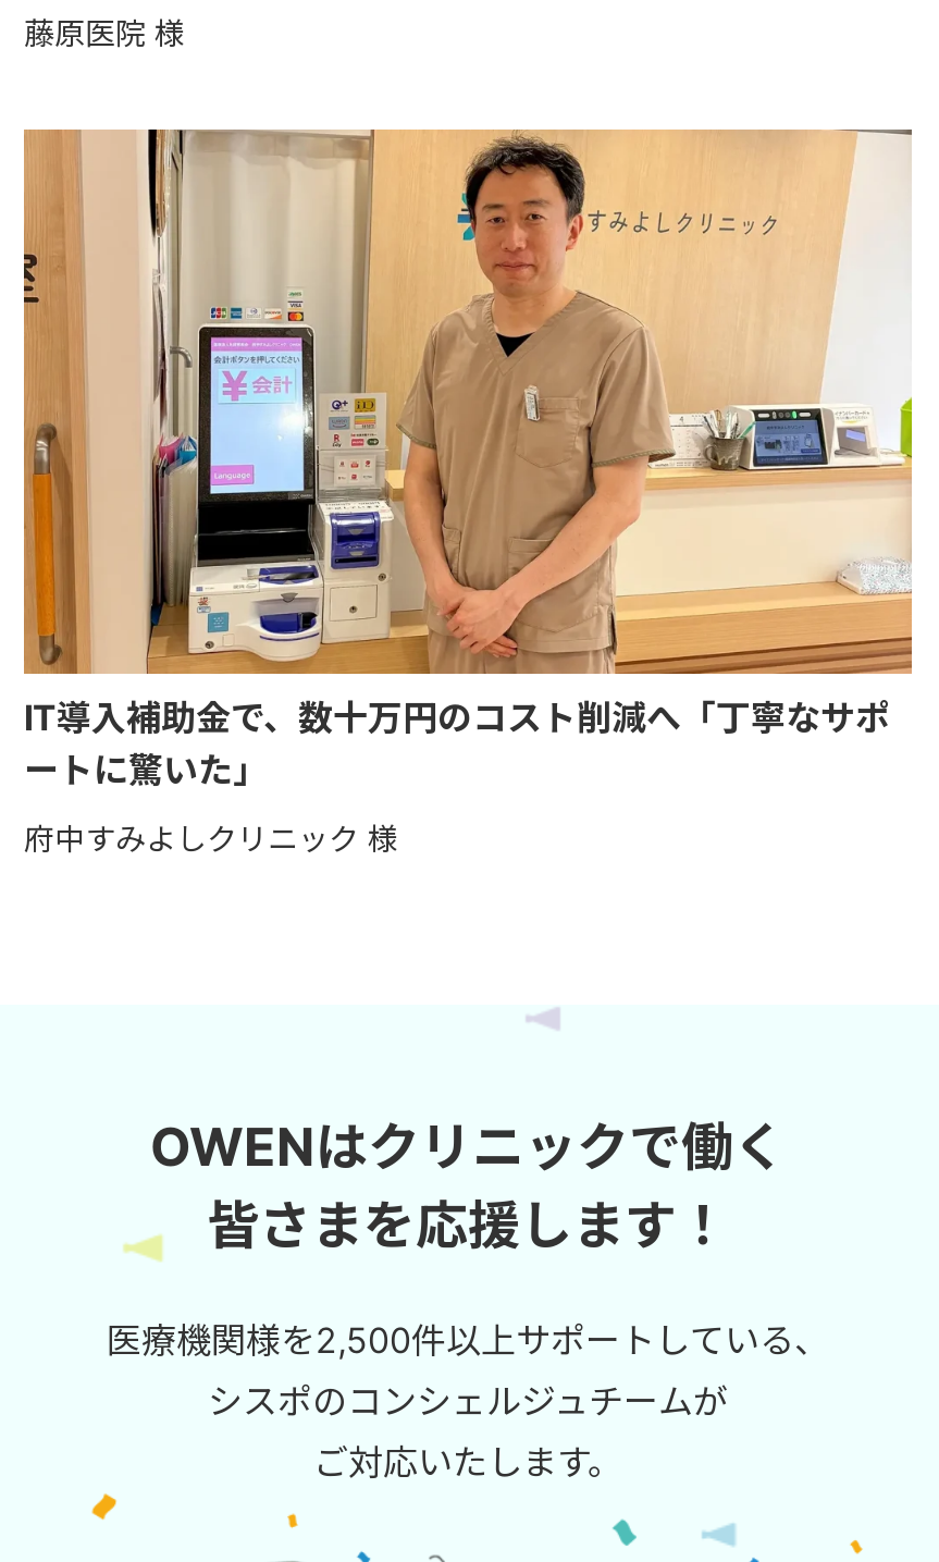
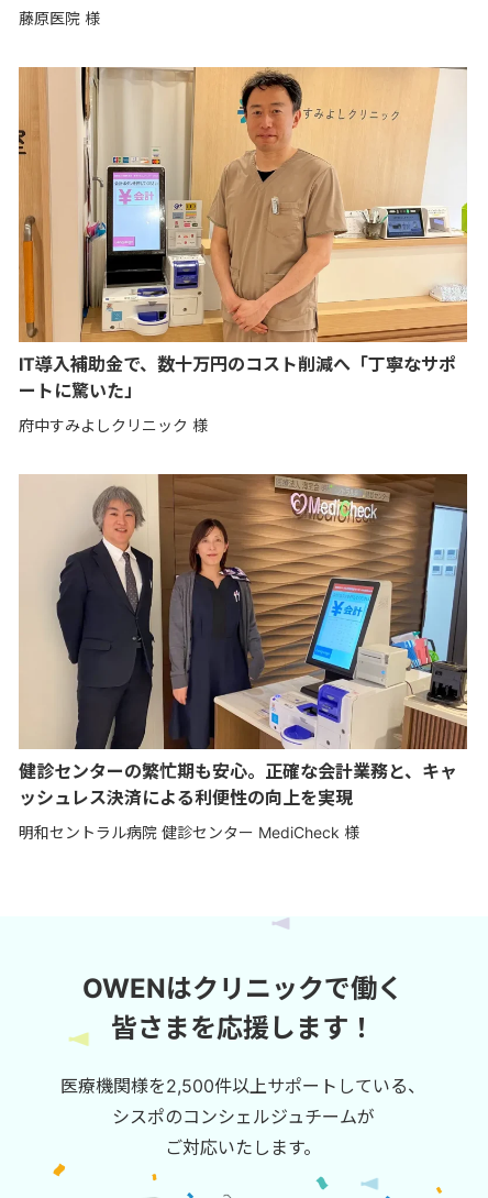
+ [image]
+ 健診センターの繁忙期も安心。正確な会計業務と、キャ
+ ッシュレス決済による利便性の向上を実現
+ 明和セントラル病院 健診センター MediCheck 様
